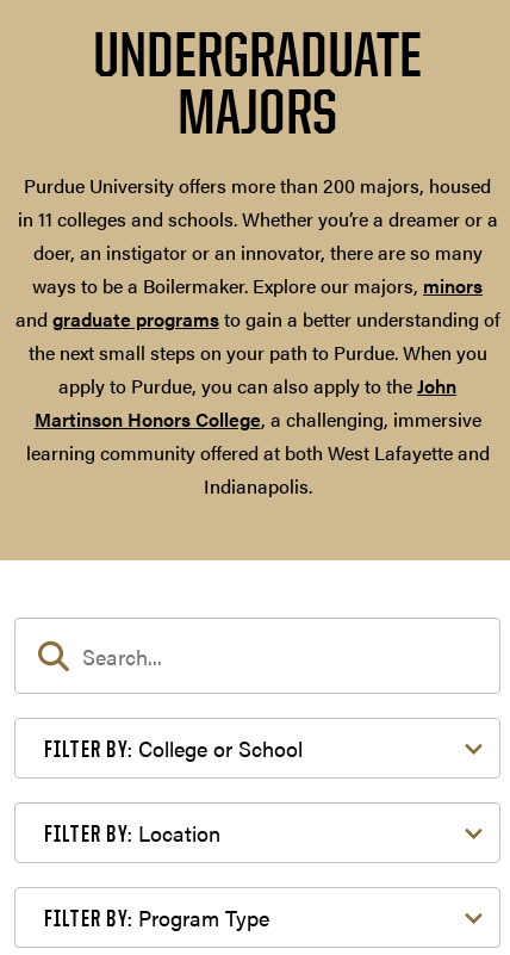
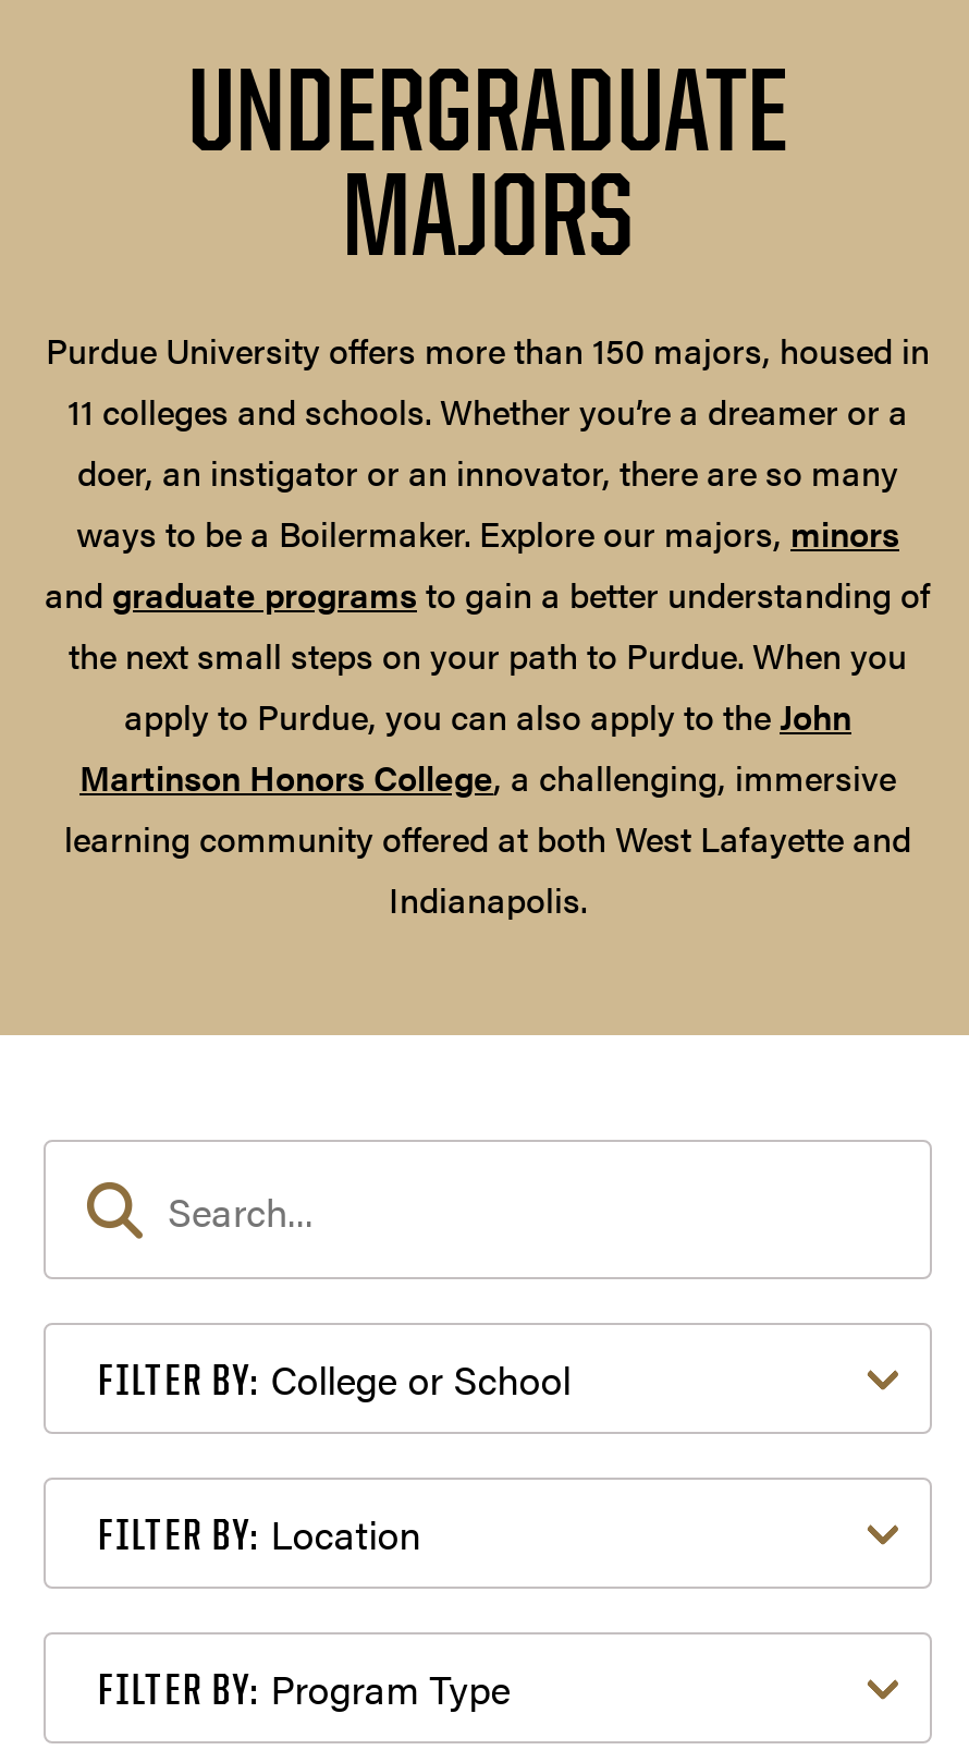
- Purdue University offers more than 200 majors, housed
- in 11 colleges and schools. Whether you’re a dreamer or a
+ Purdue University offers more than 150 majors, housed in
+ 11 colleges and schools. Whether you’re a dreamer or a
